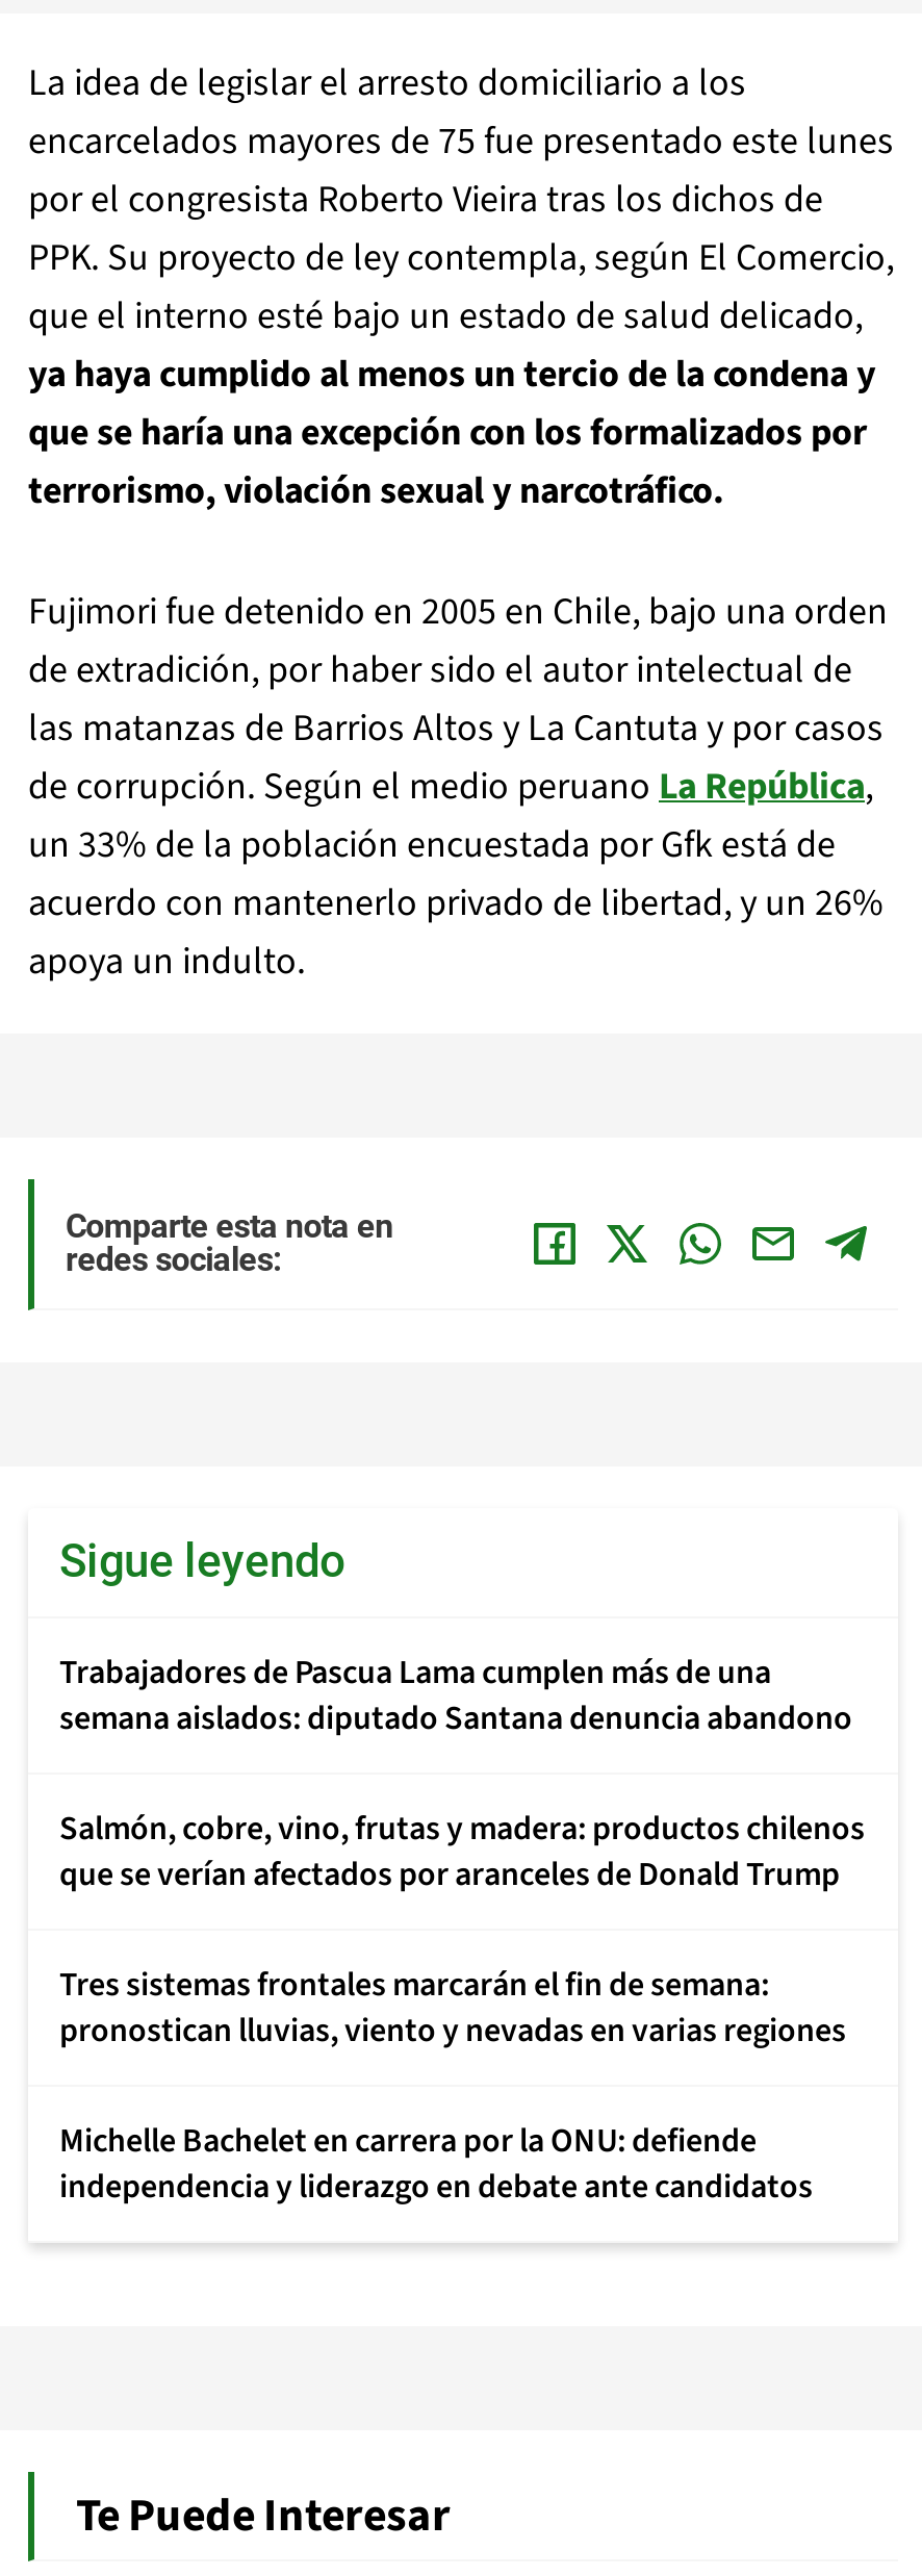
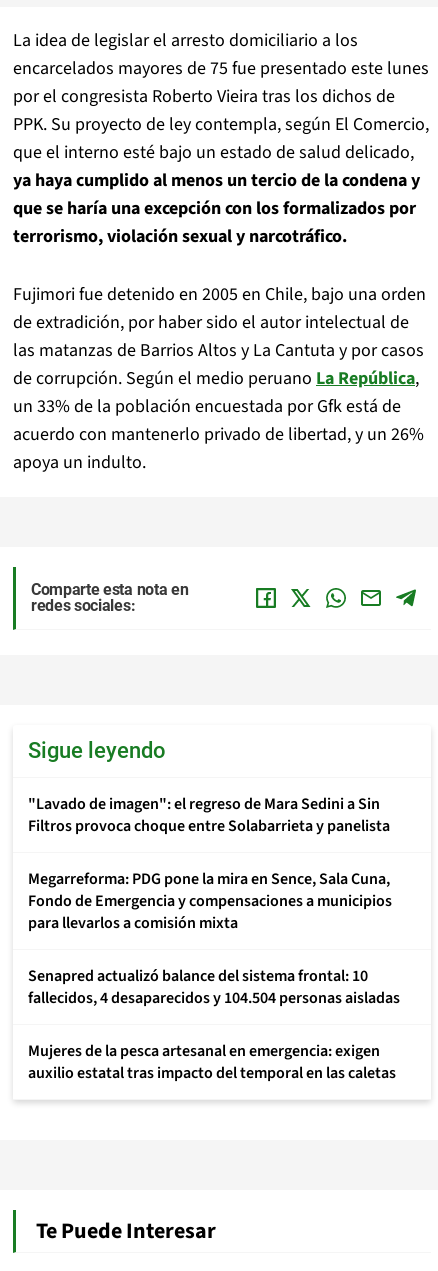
- Trabajadores de Pascua Lama cumplen más de una
- semana aislados: diputado Santana denuncia abandono
+ "Lavado de imagen": el regreso de Mara Sedini a Sin
+ Filtros provoca choque entre Solabarrieta y panelista

- Salmón, cobre, vino, frutas y madera: productos chilenos
- que se verían afectados por aranceles de Donald Trump
+ Megarreforma: PDG pone la mira en Sence, Sala Cuna,
+ Fondo de Emergencia y compensaciones a municipios
+ para llevarlos a comisión mixta

- Tres sistemas frontales marcarán el fin de semana:
- pronostican lluvias, viento y nevadas en varias regiones
+ Senapred actualizó balance del sistema frontal: 10
+ fallecidos, 4 desaparecidos y 104.504 personas aisladas

- Michelle Bachelet en carrera por la ONU: defiende
- independencia y liderazgo en debate ante candidatos
+ Mujeres de la pesca artesanal en emergencia: exigen
+ auxilio estatal tras impacto del temporal en las caletas
